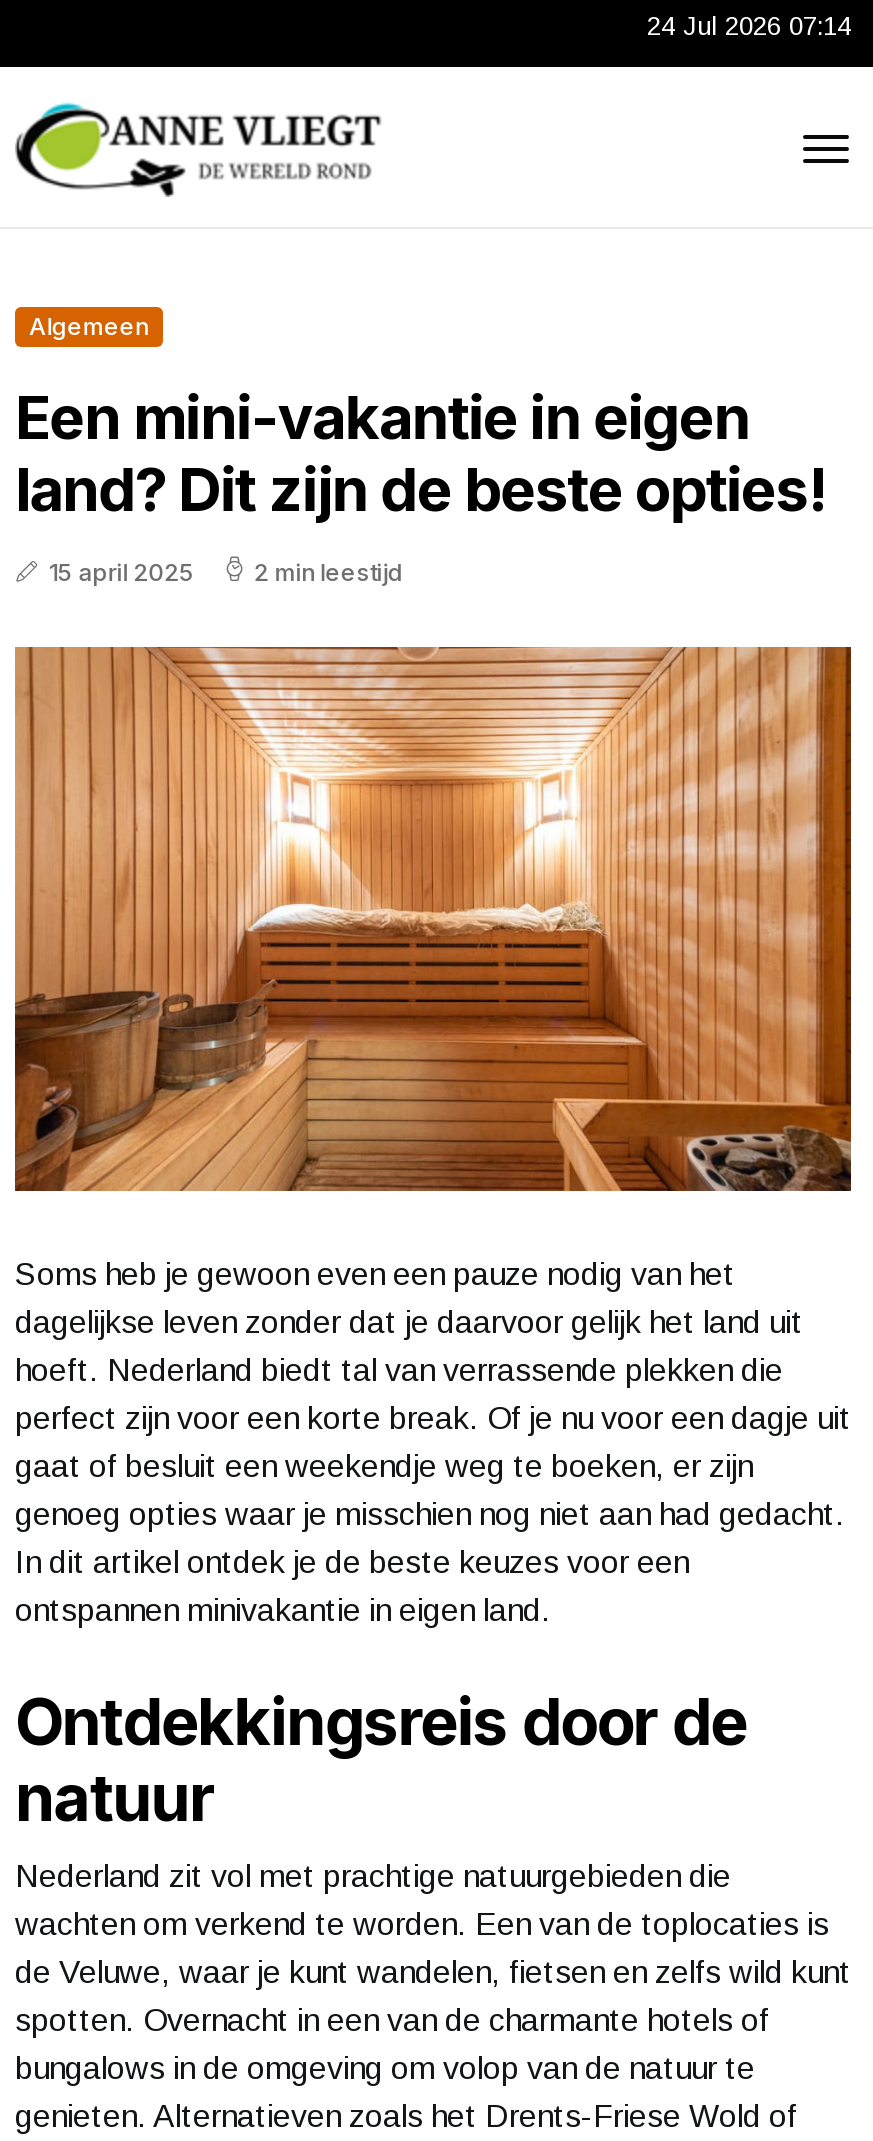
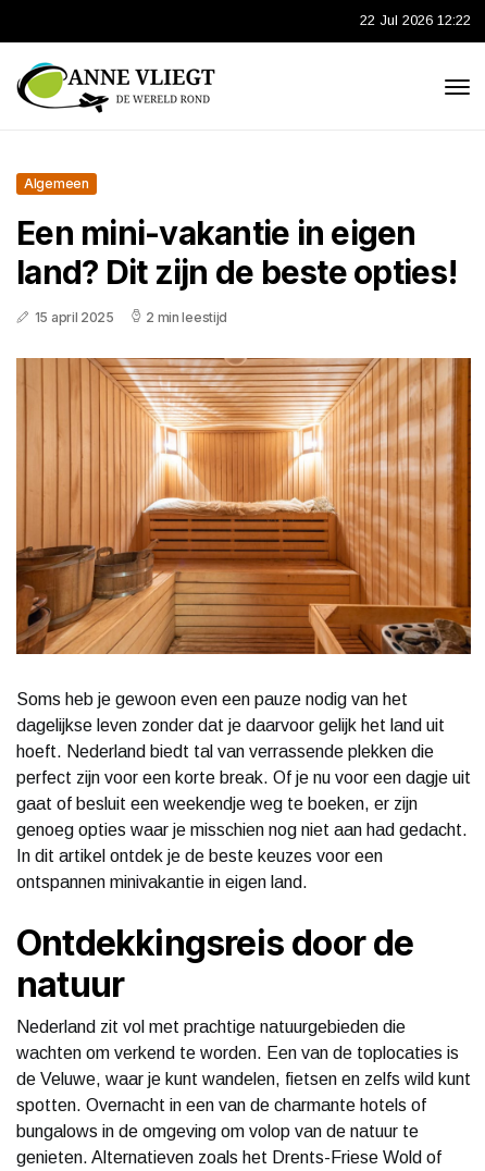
- 24 Jul 2026 07:14
+ 22 Jul 2026 12:22
